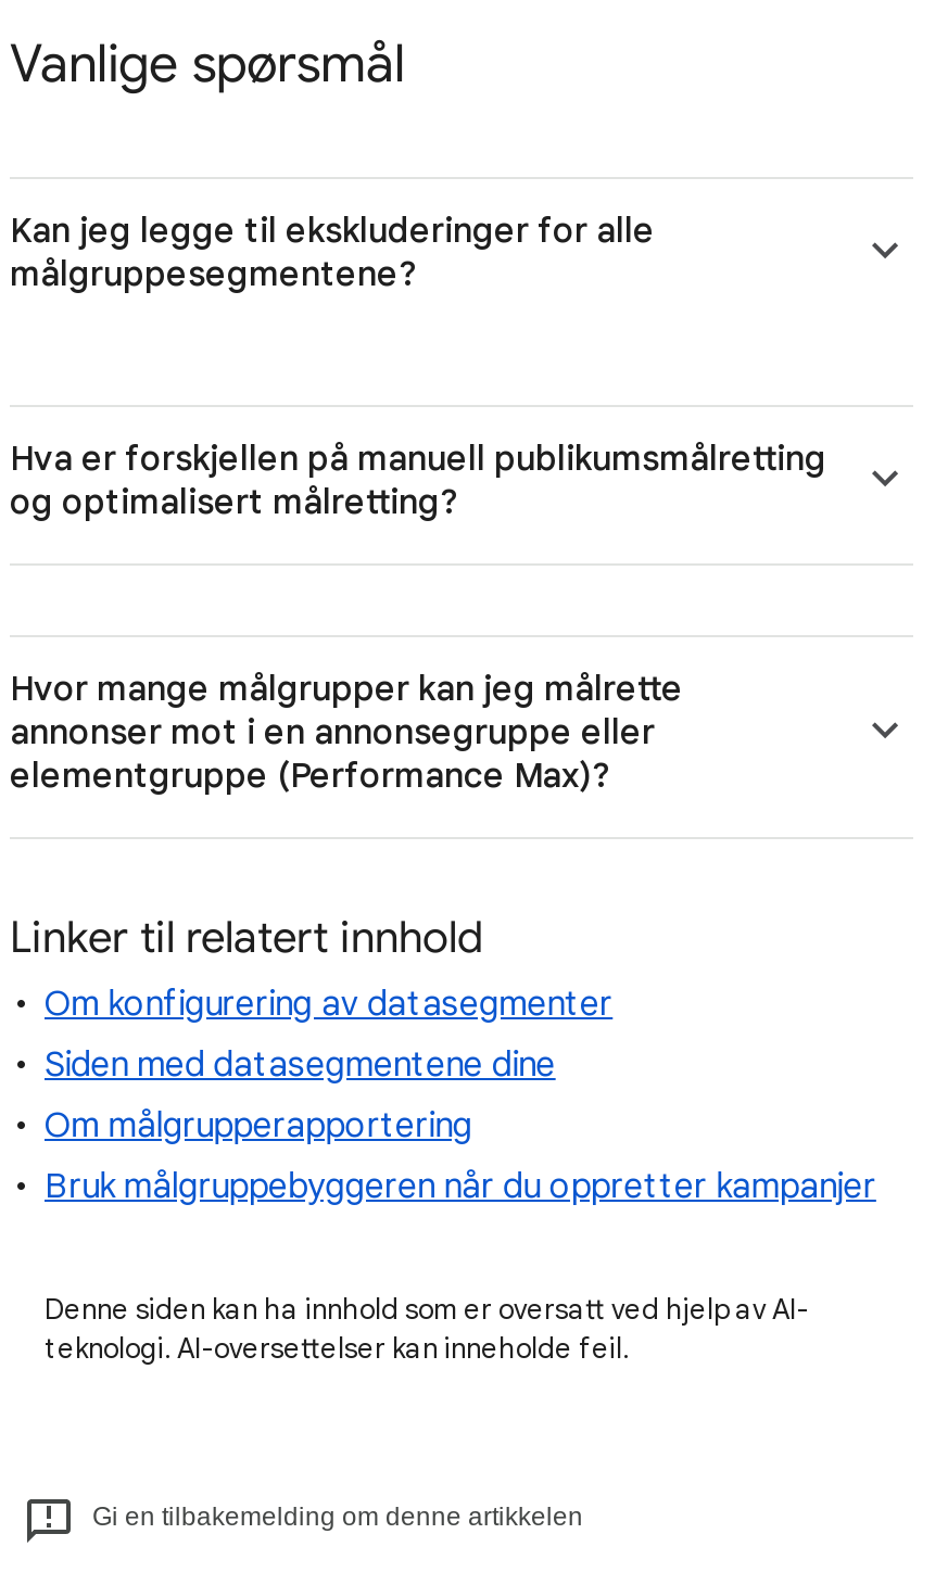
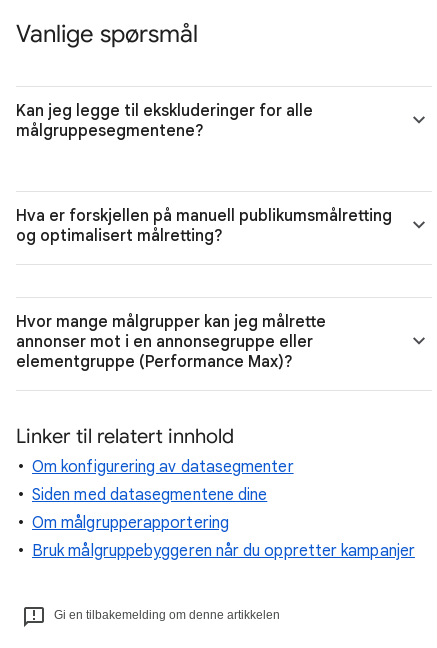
- Denne siden kan ha innhold som er oversatt ved hjelp av AI-
- teknologi. AI-oversettelser kan inneholde feil.
